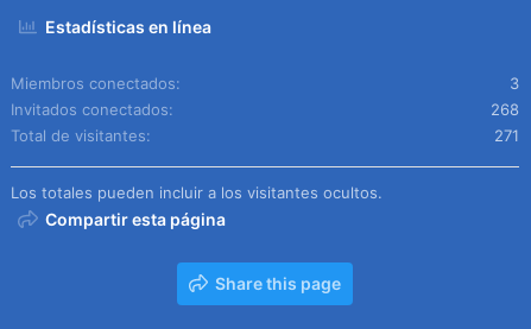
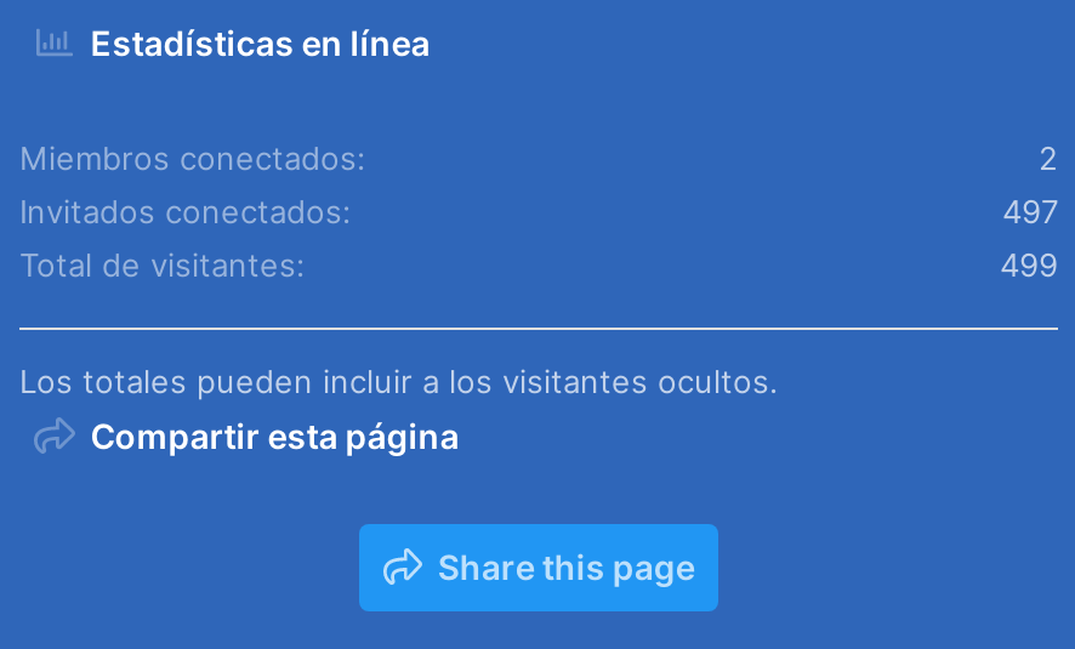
- 3
+ 2

- 268
+ 497

- 271
+ 499
